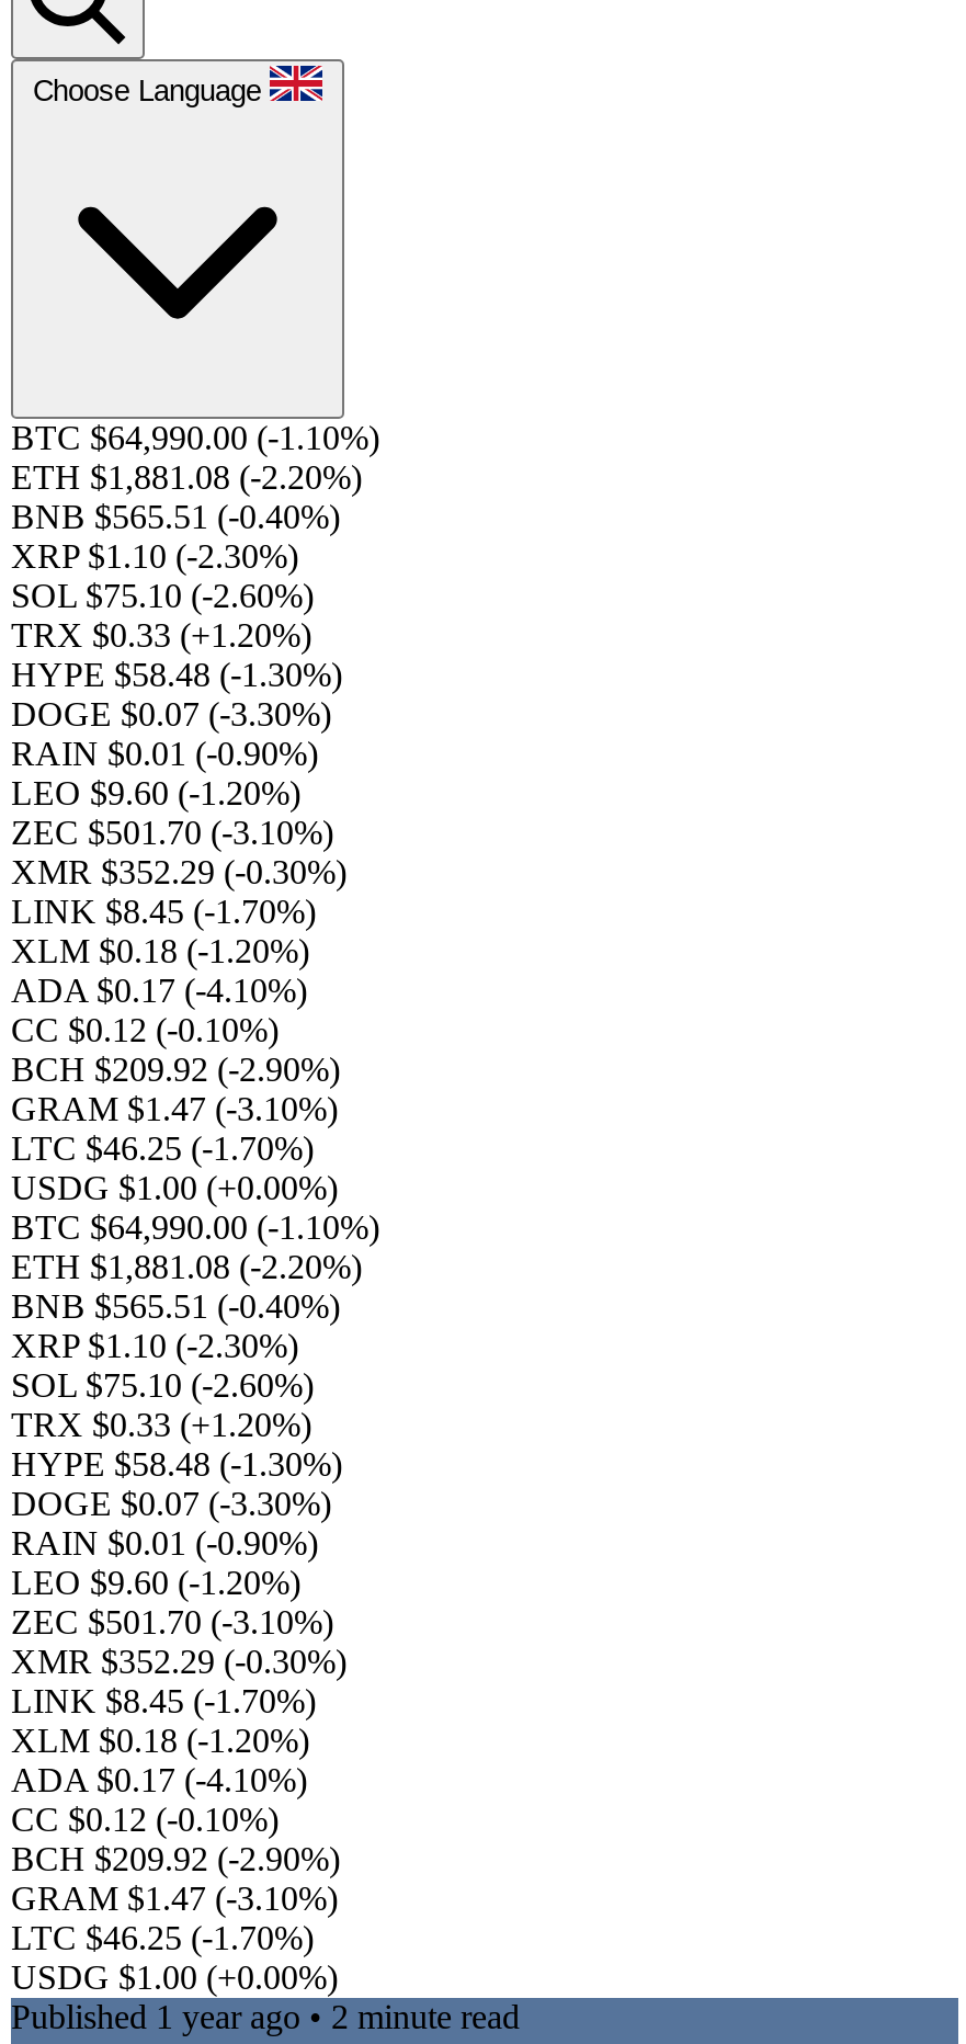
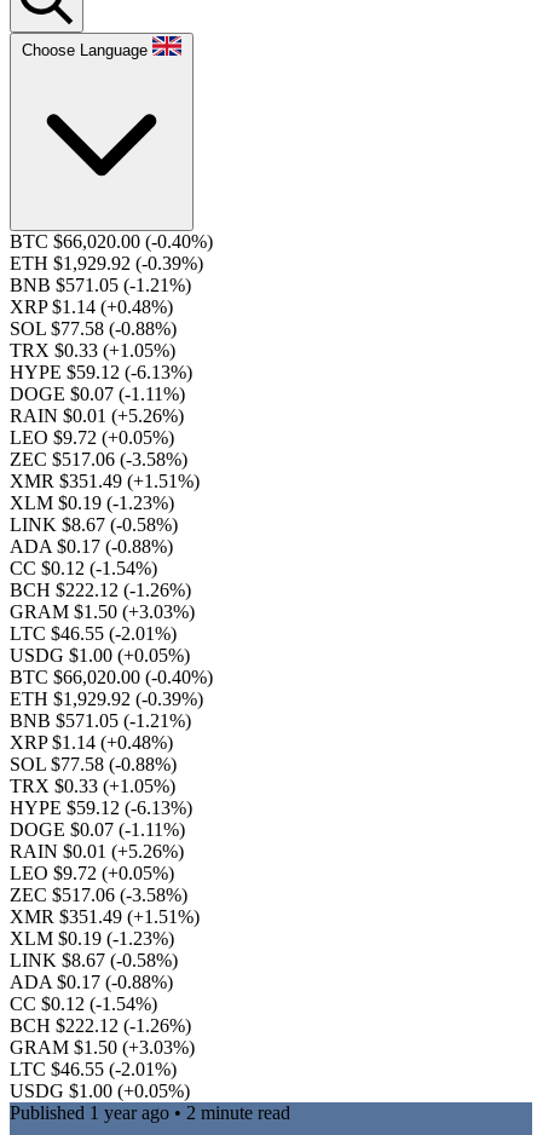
- BTC $64,990.00(-1.10%)
- ETH $1,881.08 (-2.20%)
- BNB $565.51 (-0.40%)
- XRP $1.10 (-2.30%)
- SOL $75.10(-2.60%)
- TRX $0.33 (+1.20%)
- HYPE $58.48 (-1.30%)
- DOGE $0.07 (-3.30%)
- RAIN $0.01 (-0.90%)
- LEO $9.60 (-1.20%)
- ZEC $501.70 (-3.10%)
- XMR $352.29(-0.30%)
- LINK $8.45 (-1.70%)
- XLM $0.18 (-1.20%)
- ADA $0.17 (-4.10%)
- CC $0.12 (-0.10%)
- BCH $209.92 (-2.90%)
- GRAM $1.47 (-3.10%)
- LTC $46.25 (-1.70%)
- USDG $1.00(+0.00%)
- BTC $64,990.00 (-1.10%)
- ETH $1,881.08 (-2.20%)
- BNB $565.51 (-0.40%)
- XRP $1.10 (-2.30%)
- SOL $75.10(-2.60%)
- TRX $0.33 (+1.20%)
- HYPE $58.48 (-1.30%)
- DOGE $0.07 (-3.30%)
- RAIN $0.01 (-0.90%)
- LEO $9.60 (-1.20%)
- ZEC $501.70 (-3.10%)
- XMR $352.29(-0.30%)
- LINK $8.45 (-1.70%)
- XLM $0.18 (-1.20%)
- ADA $0.17 (-4.10%)
- CC $0.12 (-0.10%)
- BCH $209.92 (-2.90%)
- GRAM $1.47 (-3.10%)
- LTC $46.25 (-1.70%)
- USDG $1.00(+0.00%)
+ BTC $66,020.00(-0.40%)
+ ETH $1,929.92 (-0.39%)
+ BNB $571.05 (-1.21%)
+ XRP $1.14 (+0.48%)
+ SOL $77.58(-0.88%)
+ TRX $0.33 (+1.05%)
+ HYPE $59.12 (-6.13%)
+ DOGE $0.07 (-1.11%)
+ RAIN $0.01 (+5.26%)
+ LEO $9.72 (+0.05%)
+ ZEC $517.06 (-3.58%)
+ XMR $351.49(+1.51%)
+ XLM $0.19 (-1.23%)
+ LINK $8.67 (-0.58%)
+ ADA $0.17 (-0.88%)
+ CC $0.12 (-1.54%)
+ BCH $222.12 (-1.26%)
+ GRAM $1.50 (+3.03%)
+ LTC $46.55 (-2.01%)
+ USDG $1.00(+0.05%)
+ BTC $66,020.00 (-0.40%)
+ ETH $1,929.92 (-0.39%)
+ BNB $571.05 (-1.21%)
+ XRP $1.14 (+0.48%)
+ SOL $77.58(-0.88%)
+ TRX $0.33 (+1.05%)
+ HYPE $59.12 (-6.13%)
+ DOGE $0.07 (-1.11%)
+ RAIN $0.01 (+5.26%)
+ LEO $9.72 (+0.05%)
+ ZEC $517.06 (-3.58%)
+ XMR $351.49(+1.51%)
+ XLM $0.19 (-1.23%)
+ LINK $8.67 (-0.58%)
+ ADA $0.17 (-0.88%)
+ CC $0.12 (-1.54%)
+ BCH $222.12 (-1.26%)
+ GRAM $1.50 (+3.03%)
+ LTC $46.55 (-2.01%)
+ USDG $1.00(+0.05%)
